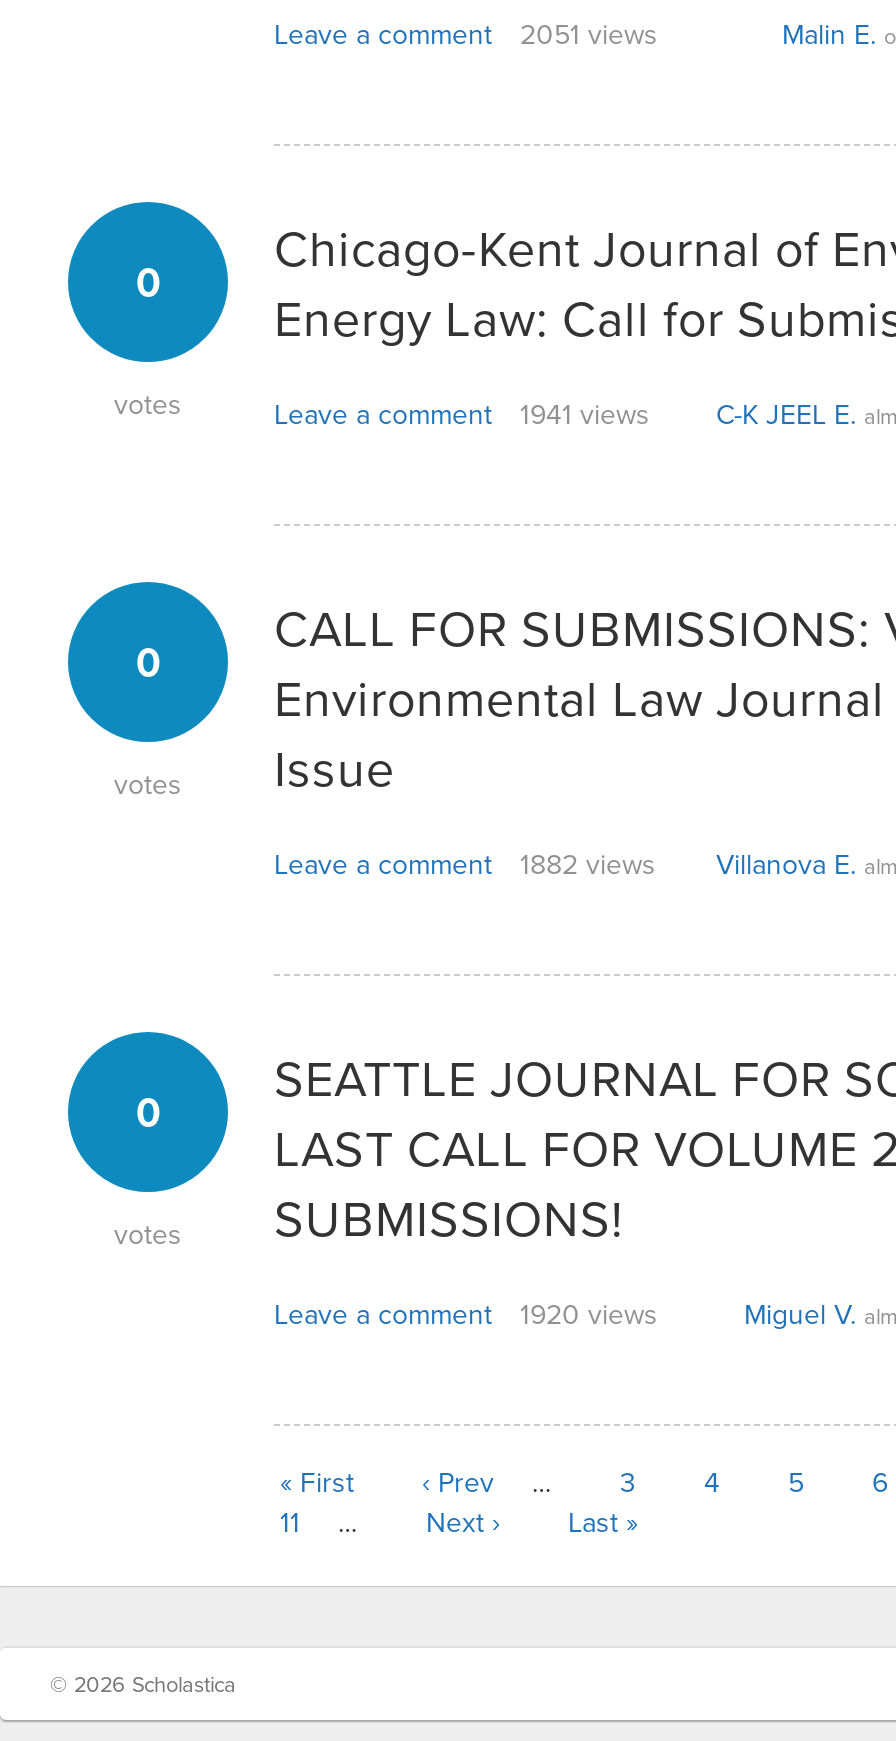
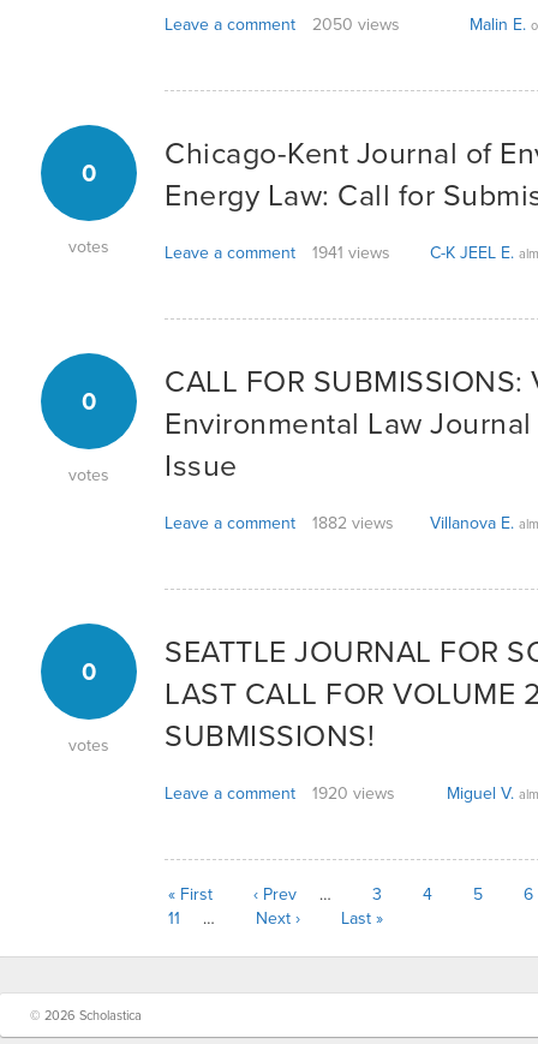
- Leave a comment 2051 views
+ Leave a comment 2050 views
